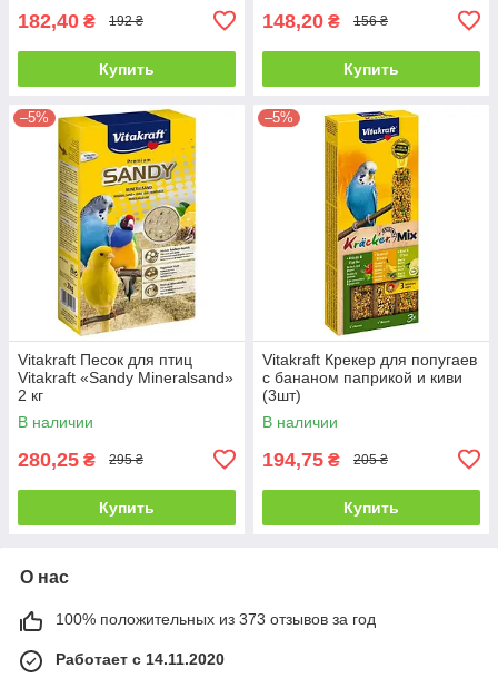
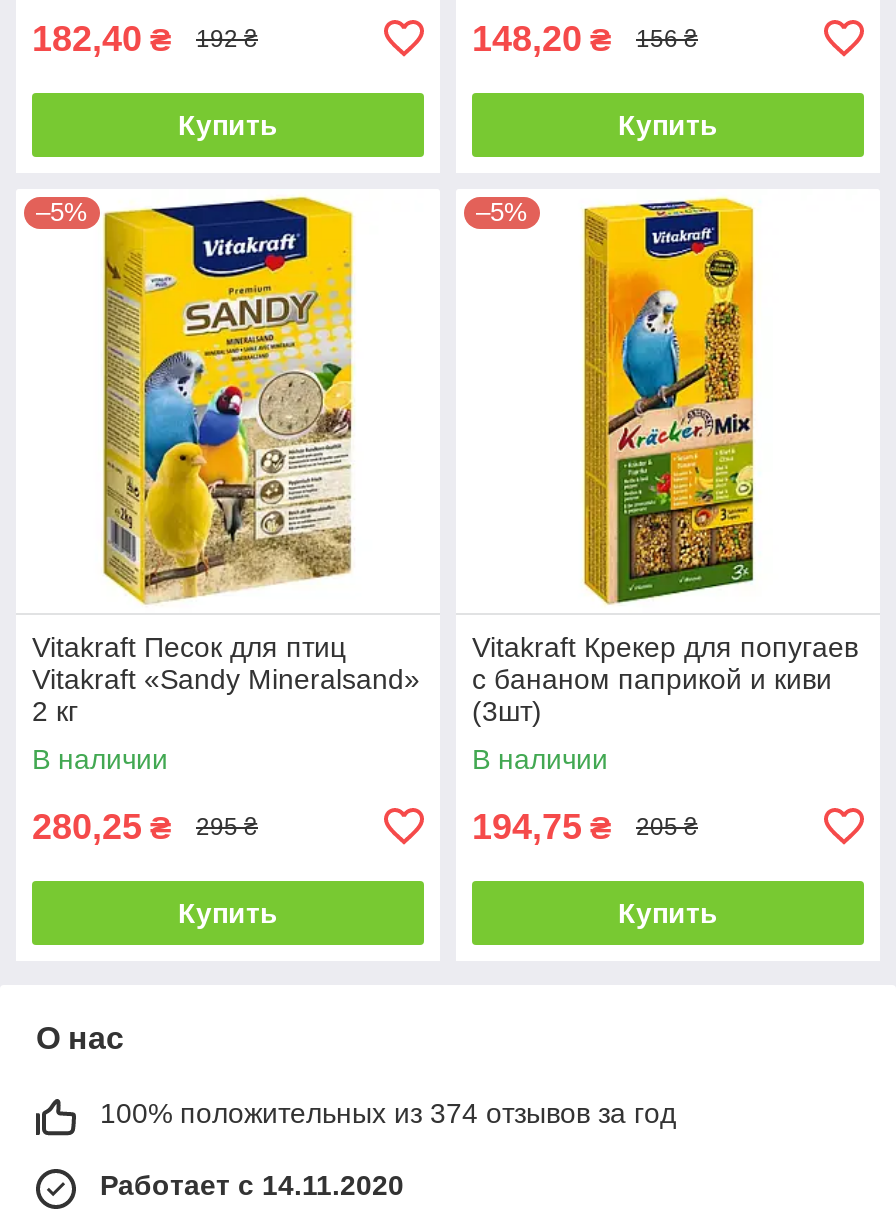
- 100% положительных из 373 отзывов за год
+ 100% положительных из 374 отзывов за год
